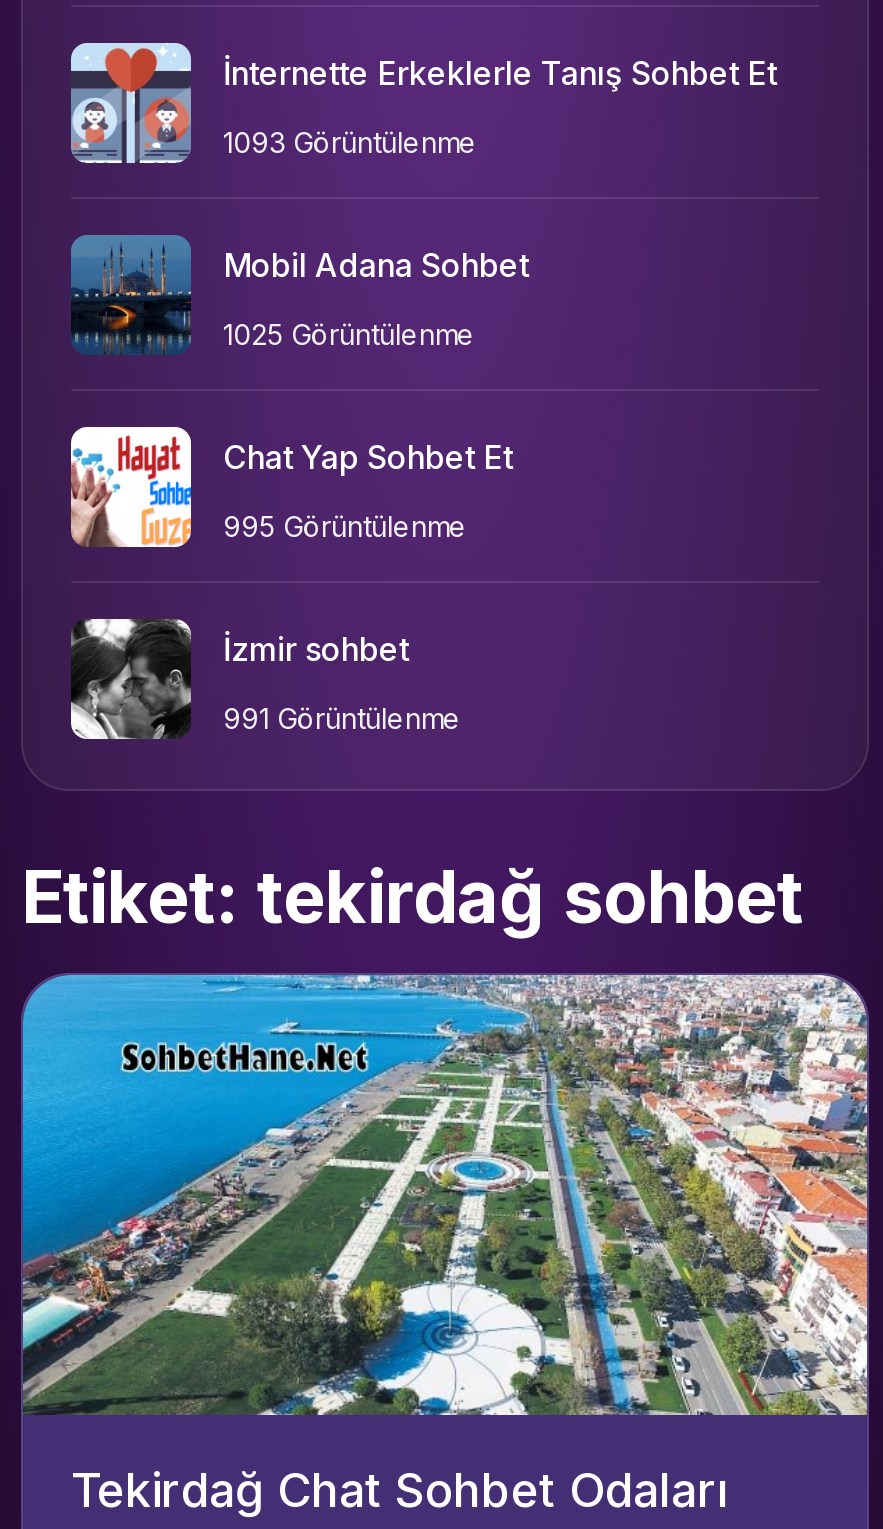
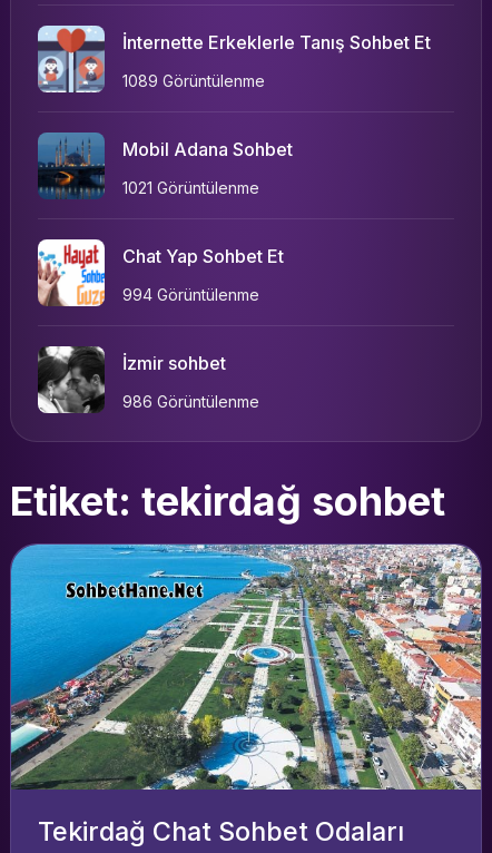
- 1093 Görüntülenme
+ 1089 Görüntülenme

- 1025 Görüntülenme
+ 1021 Görüntülenme

- 995 Görüntülenme
+ 994 Görüntülenme

- 991 Görüntülenme
+ 986 Görüntülenme
